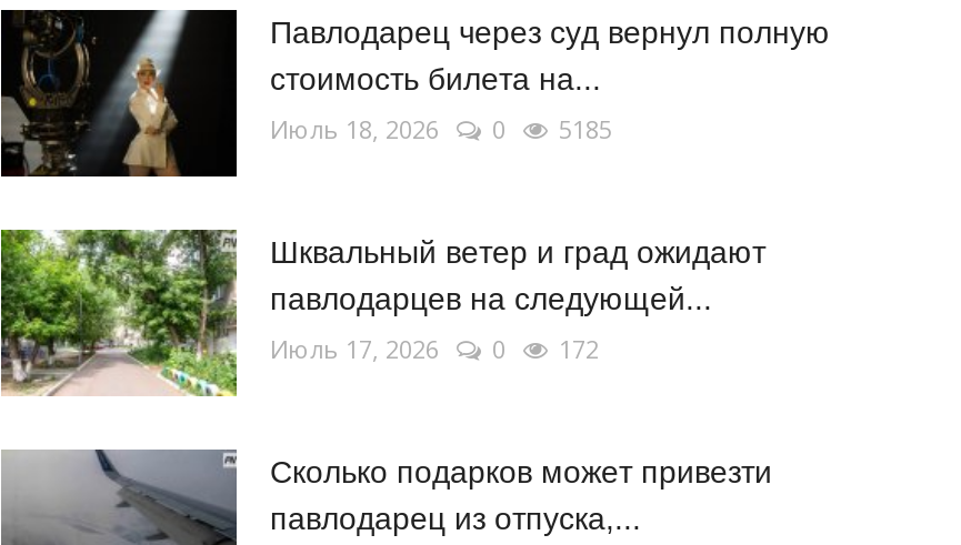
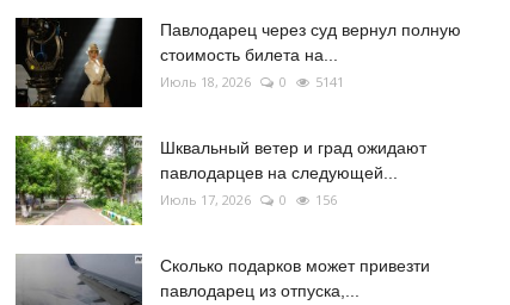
- Июль 18, 2026 0 5185
+ Июль 18, 2026 0 5141

- Июль 17, 2026 0 172
+ Июль 17, 2026 0 156
